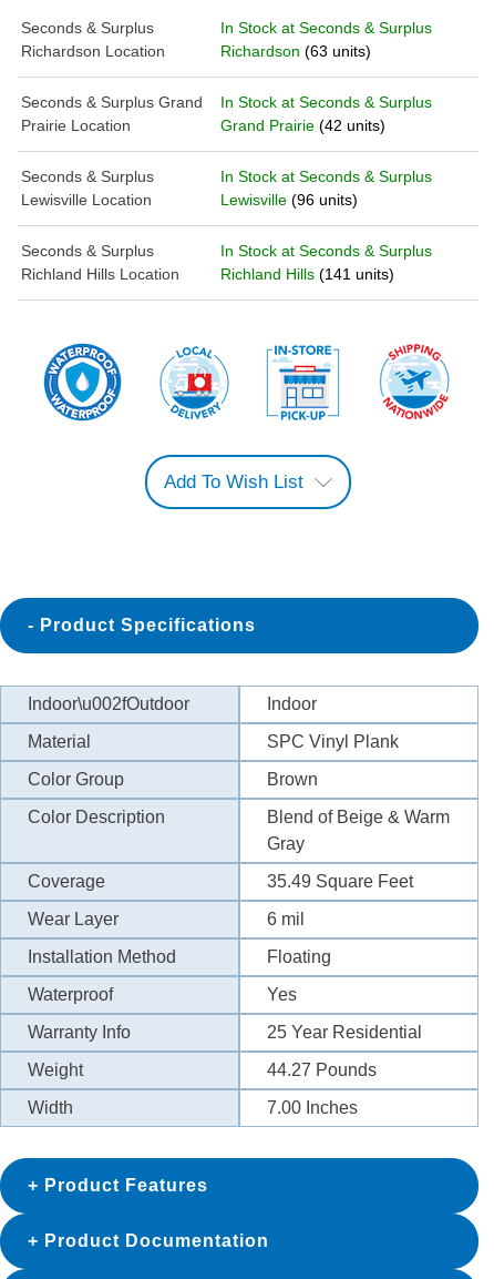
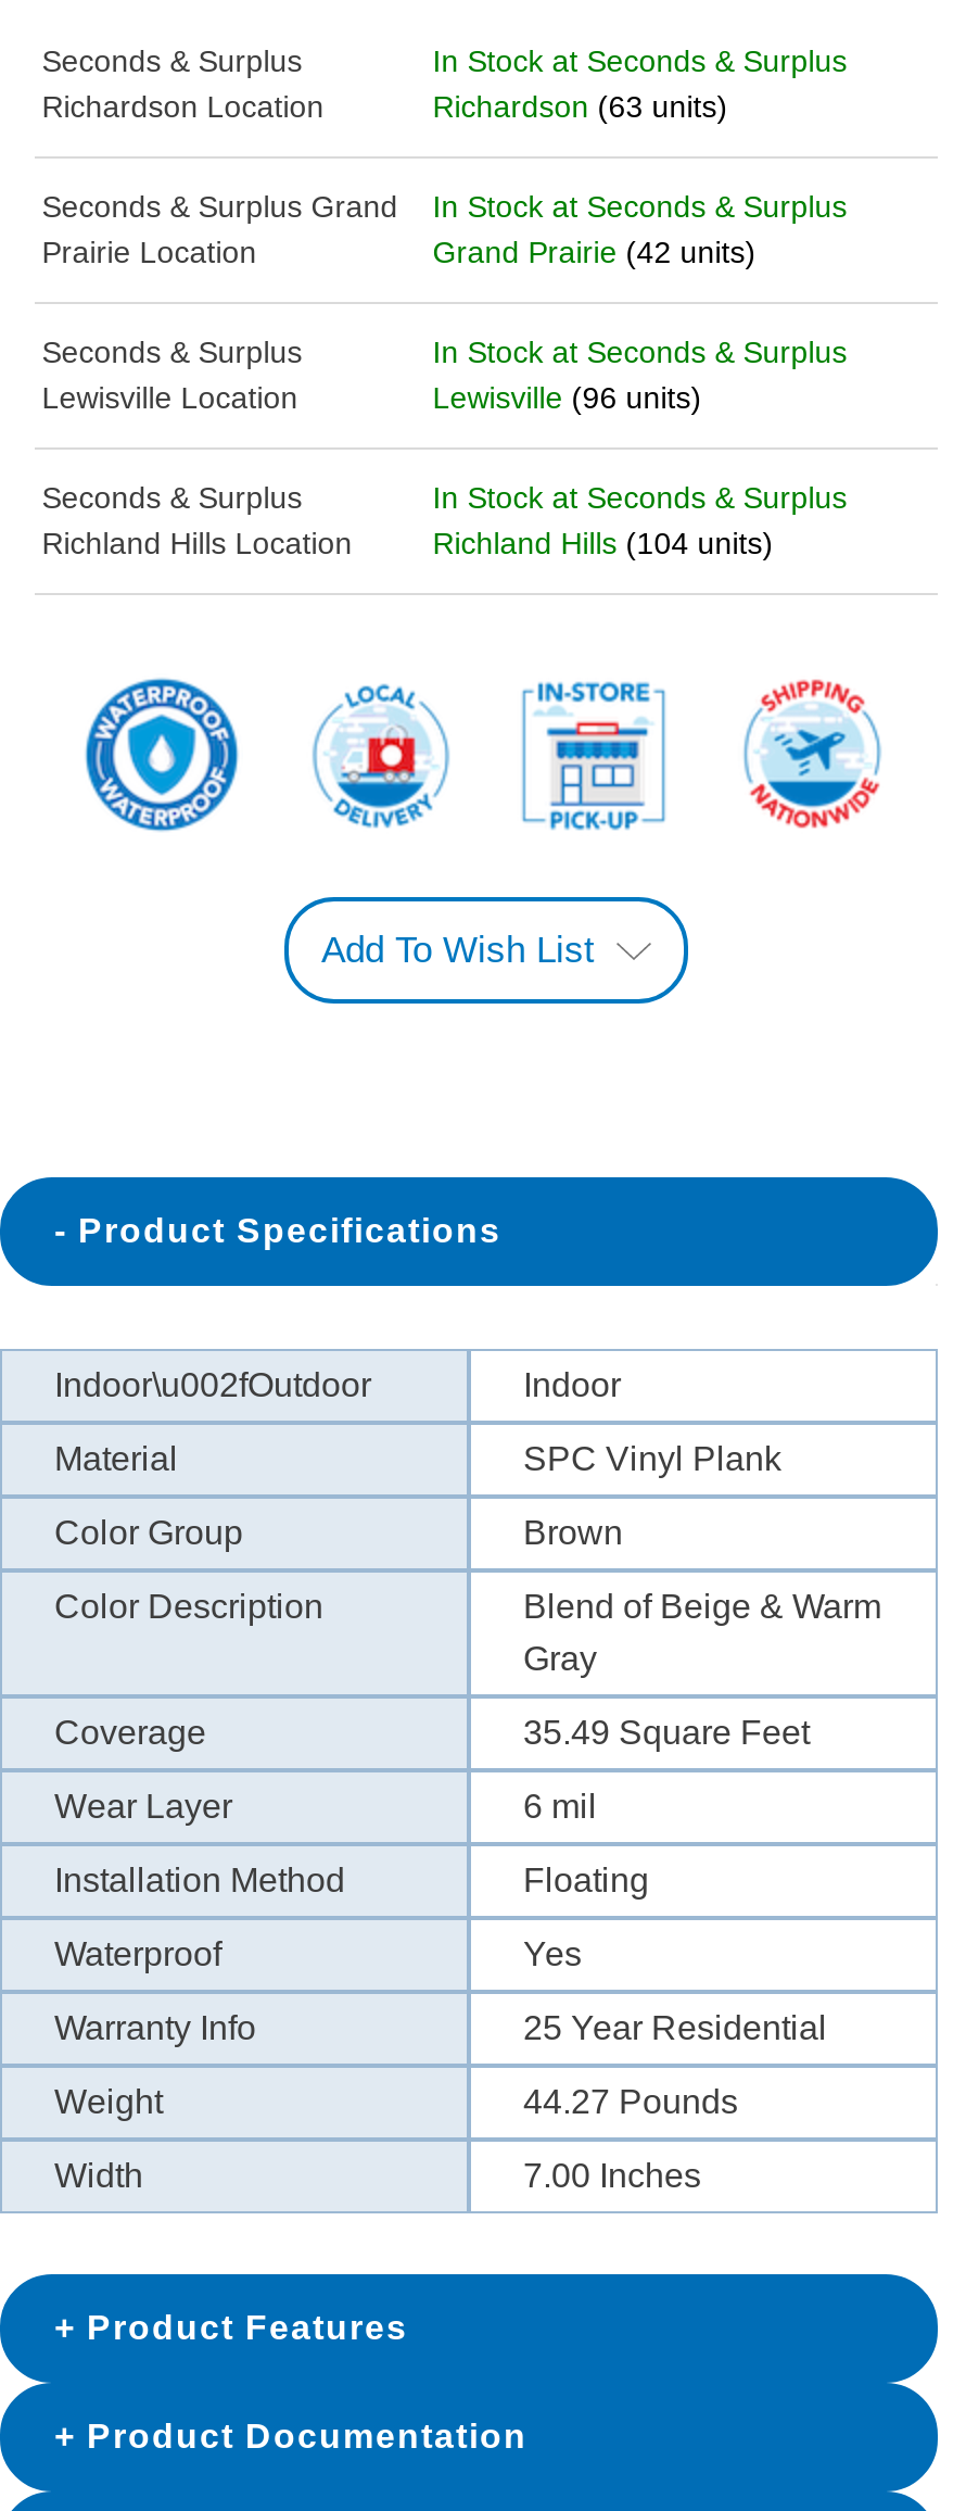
- Richland Hills (141 units)
+ Richland Hills (104 units)
